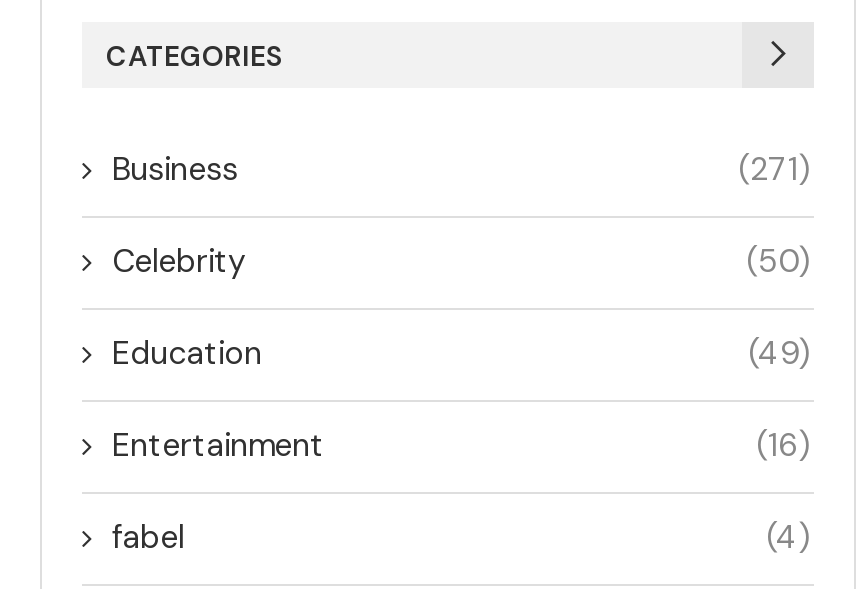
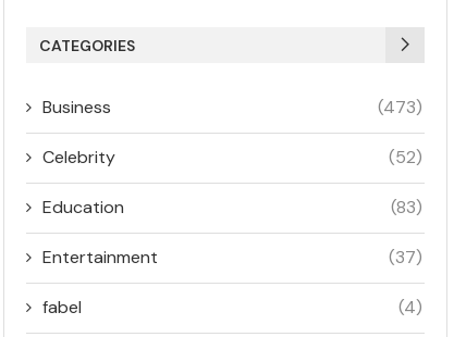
- (271)
+ (473)

- (50)
+ (52)

- (49)
+ (83)

- (16)
+ (37)
